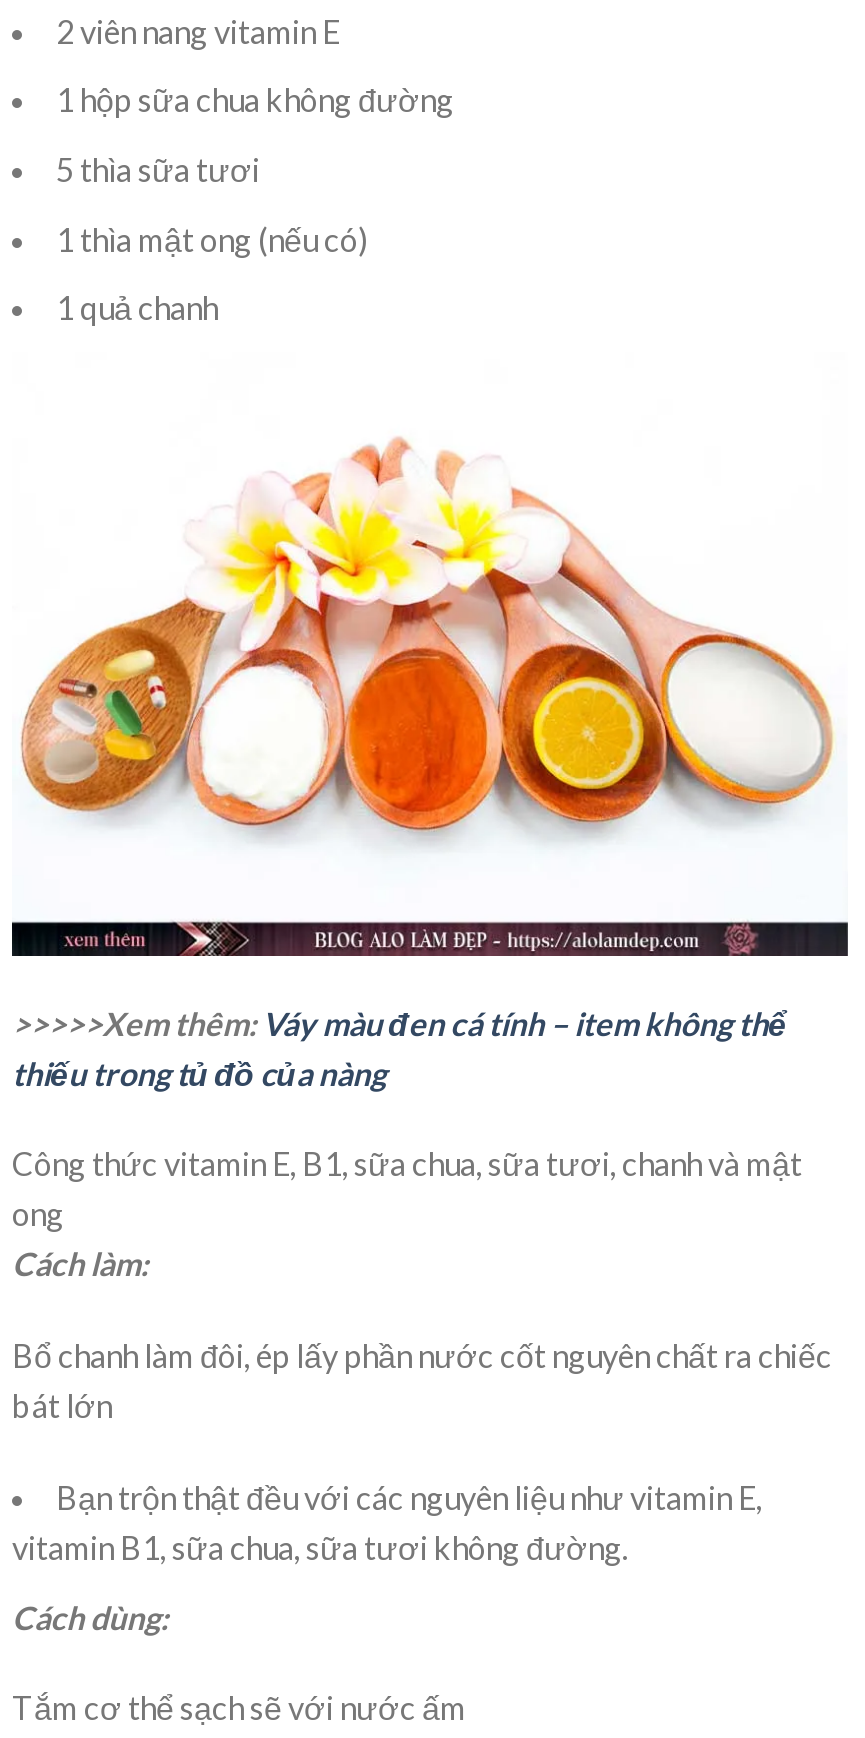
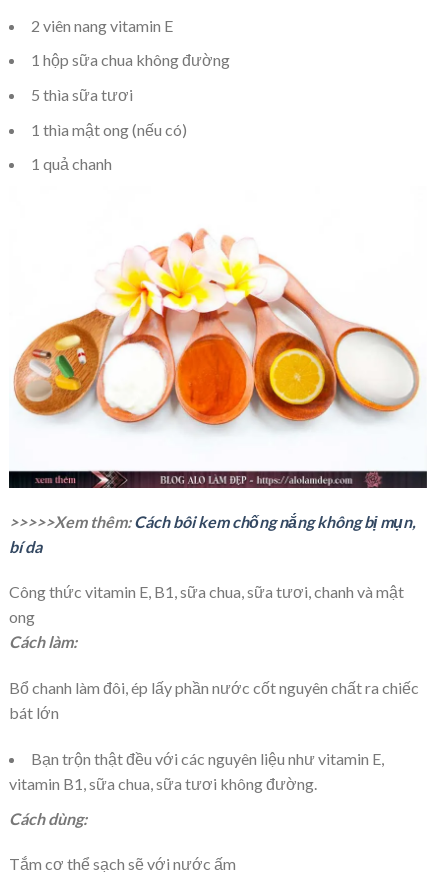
- >>>>>Xem thêm: Váy màu đen cá tính – item không thể
- thiếu trong tủ đồ của nàng
+ >>>>>Xem thêm: Cách bôi kem chống nắng không bị mụn,
+ bí da
